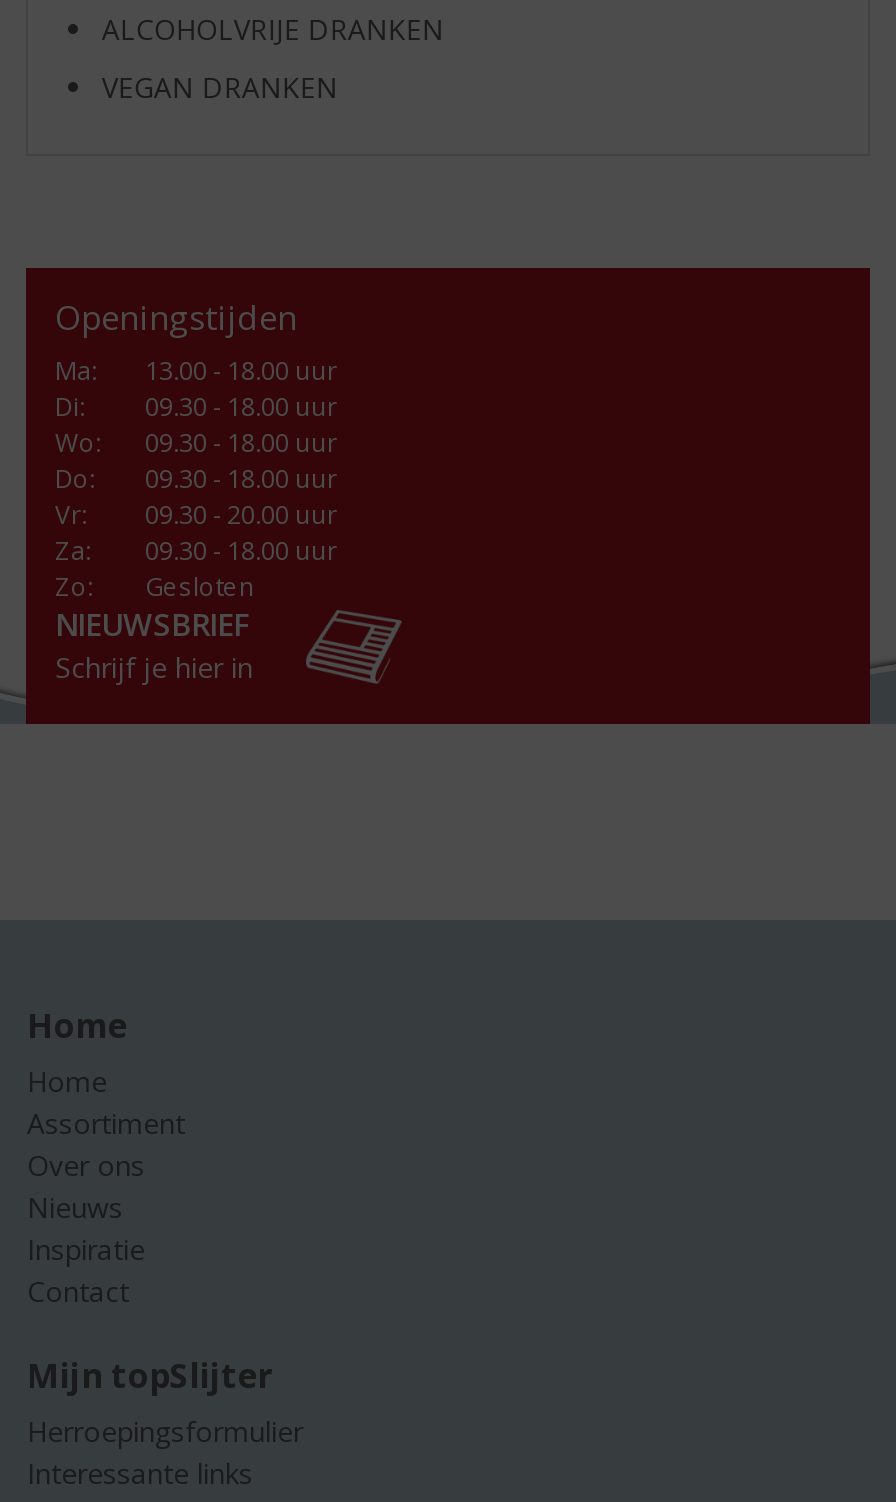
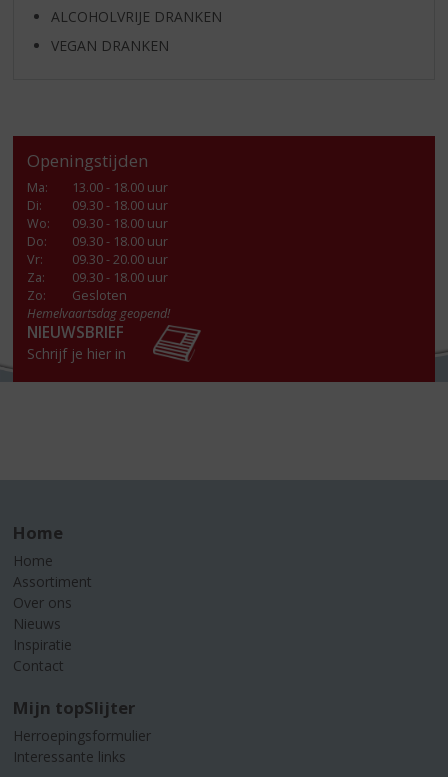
+ Hemelvaartsdag geopend!
